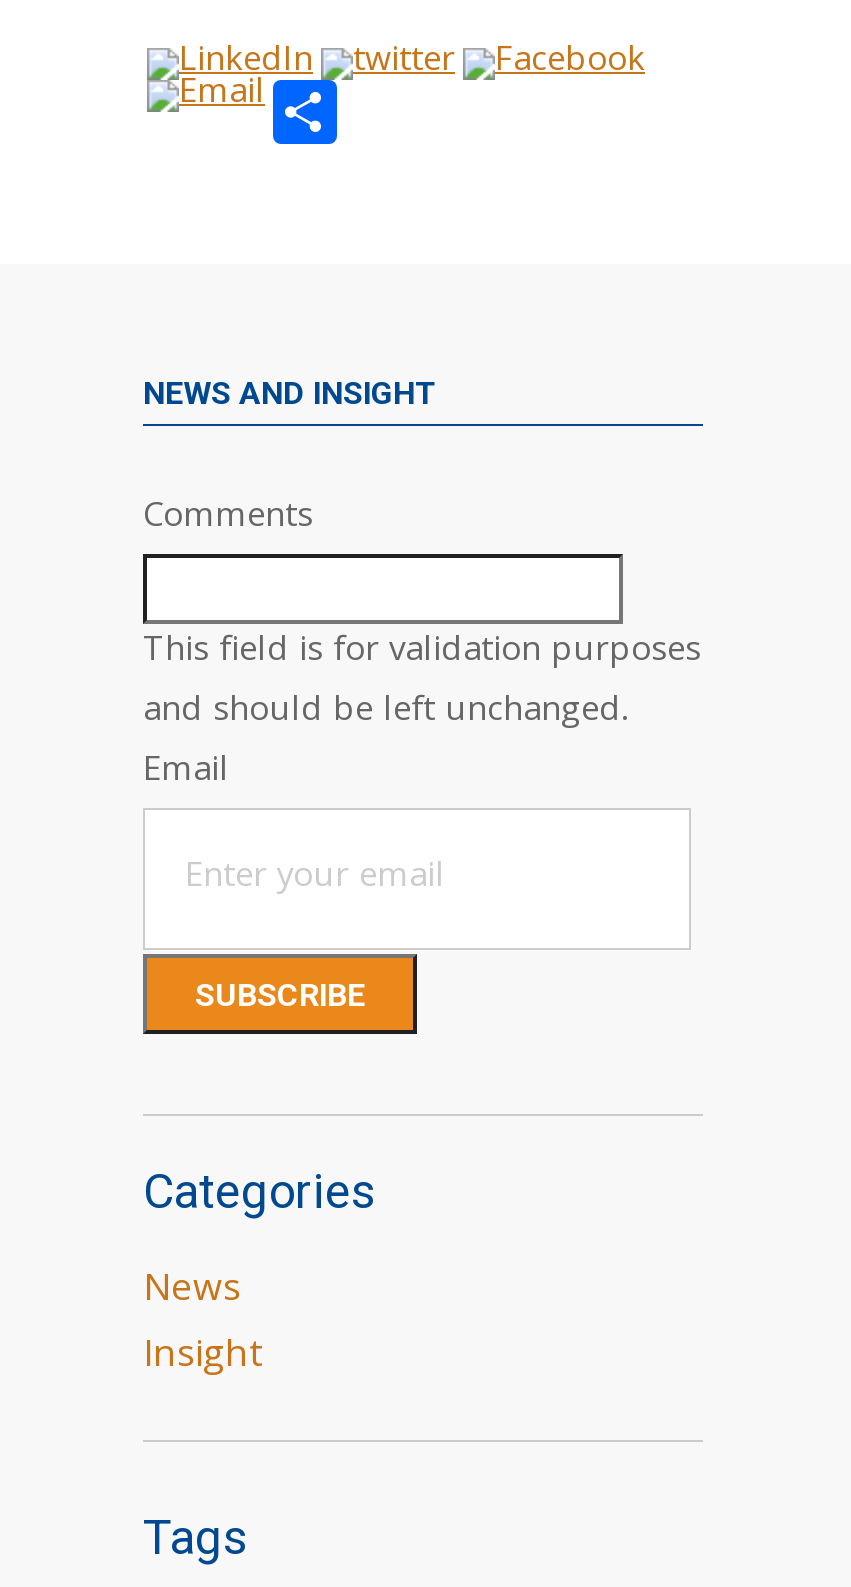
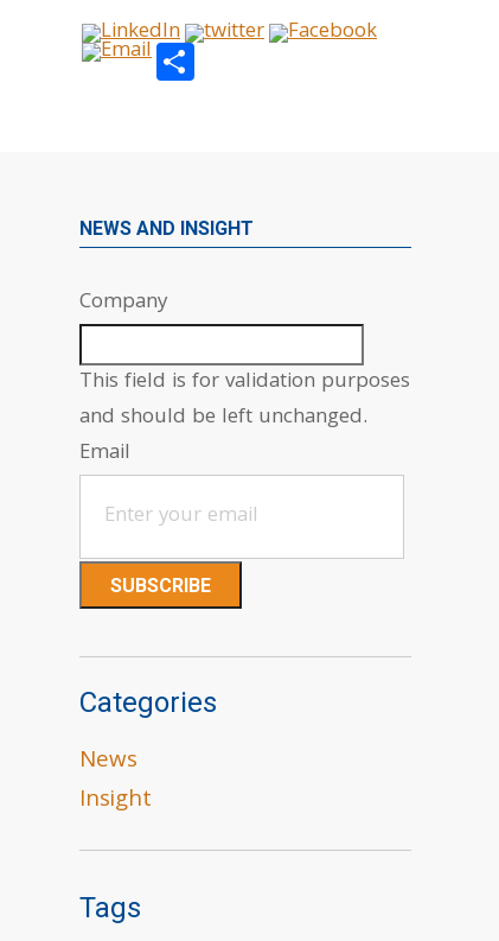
- Comments
+ Company
